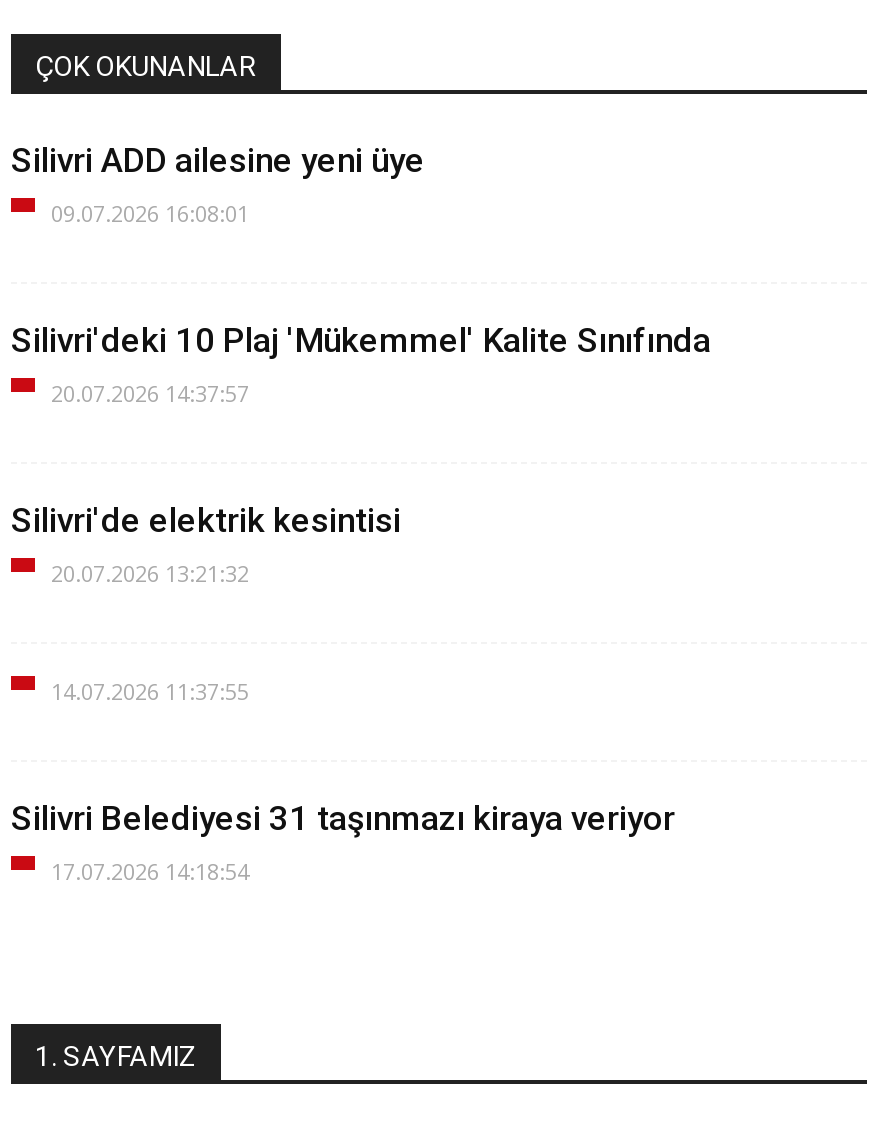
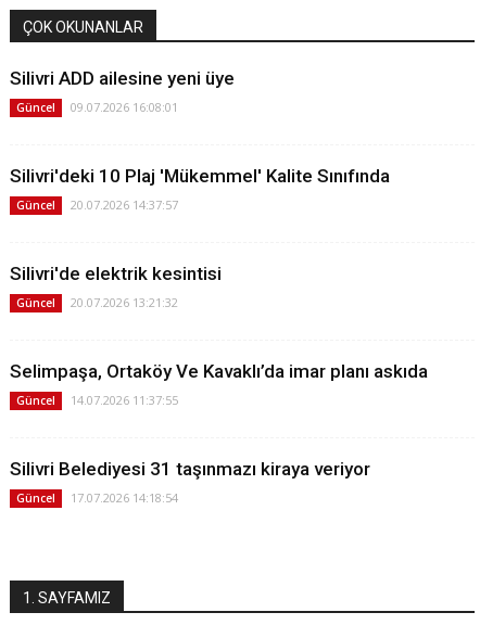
+ Güncel

+ Güncel

+ Selimpaşa, Ortaköy Ve Kavaklı’da imar planı askıda
+ Güncel

+ Güncel

+ Güncel
